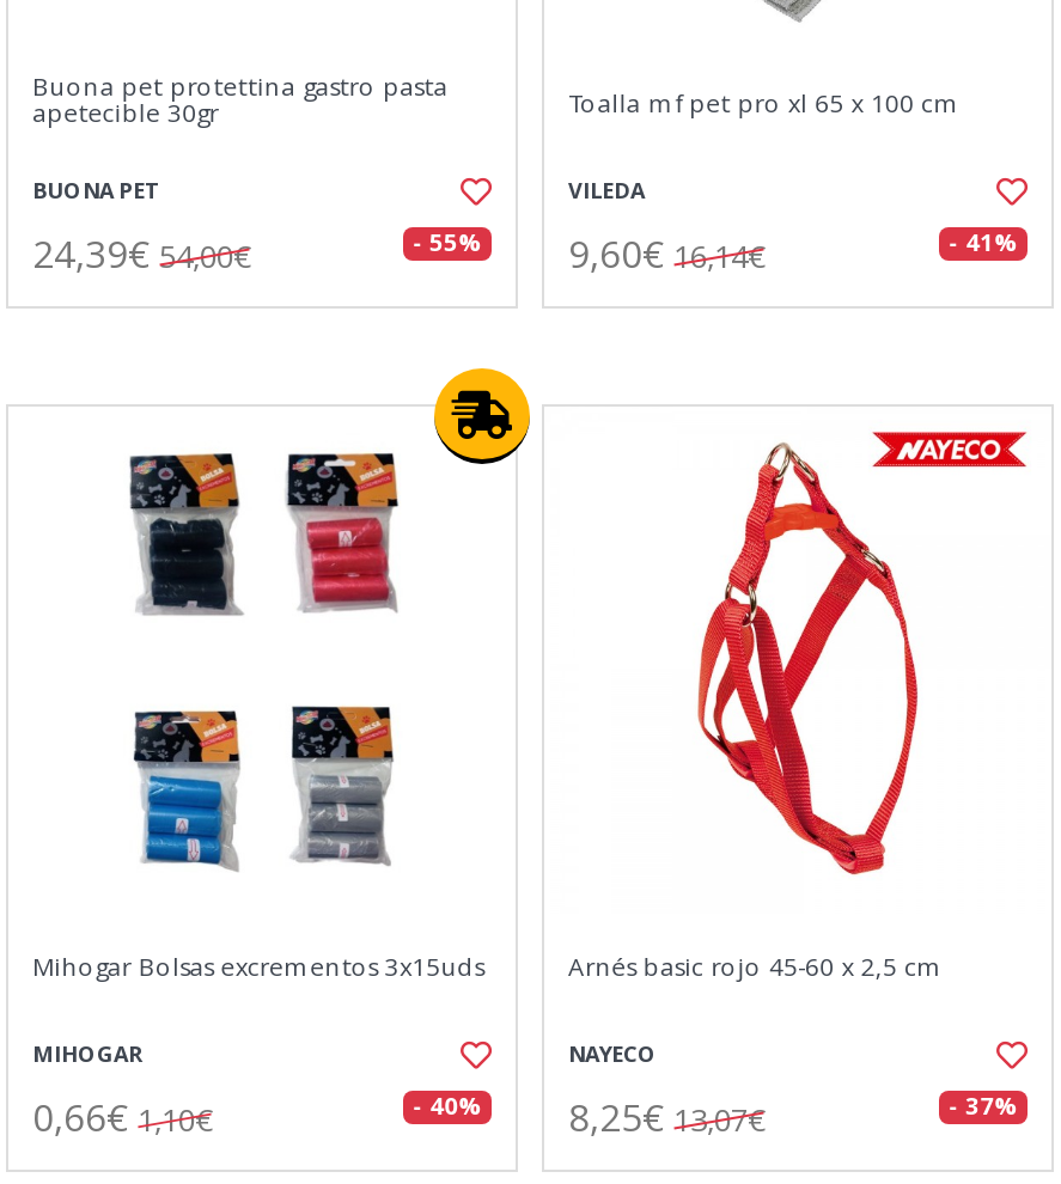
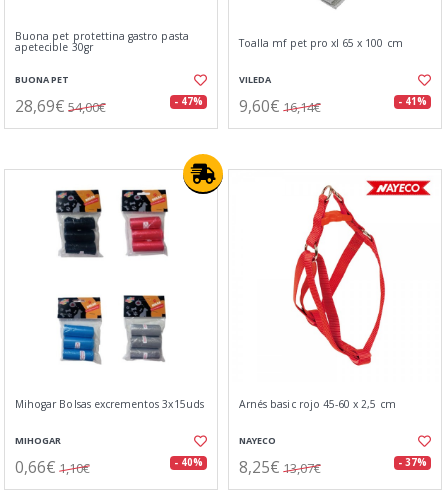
- 24,39€ 54,00€
+ 28,69€ 54,00€

- - 55%
+ - 47%
